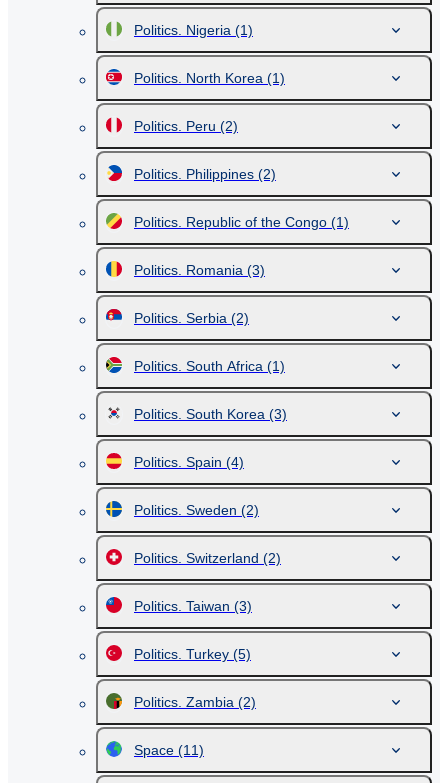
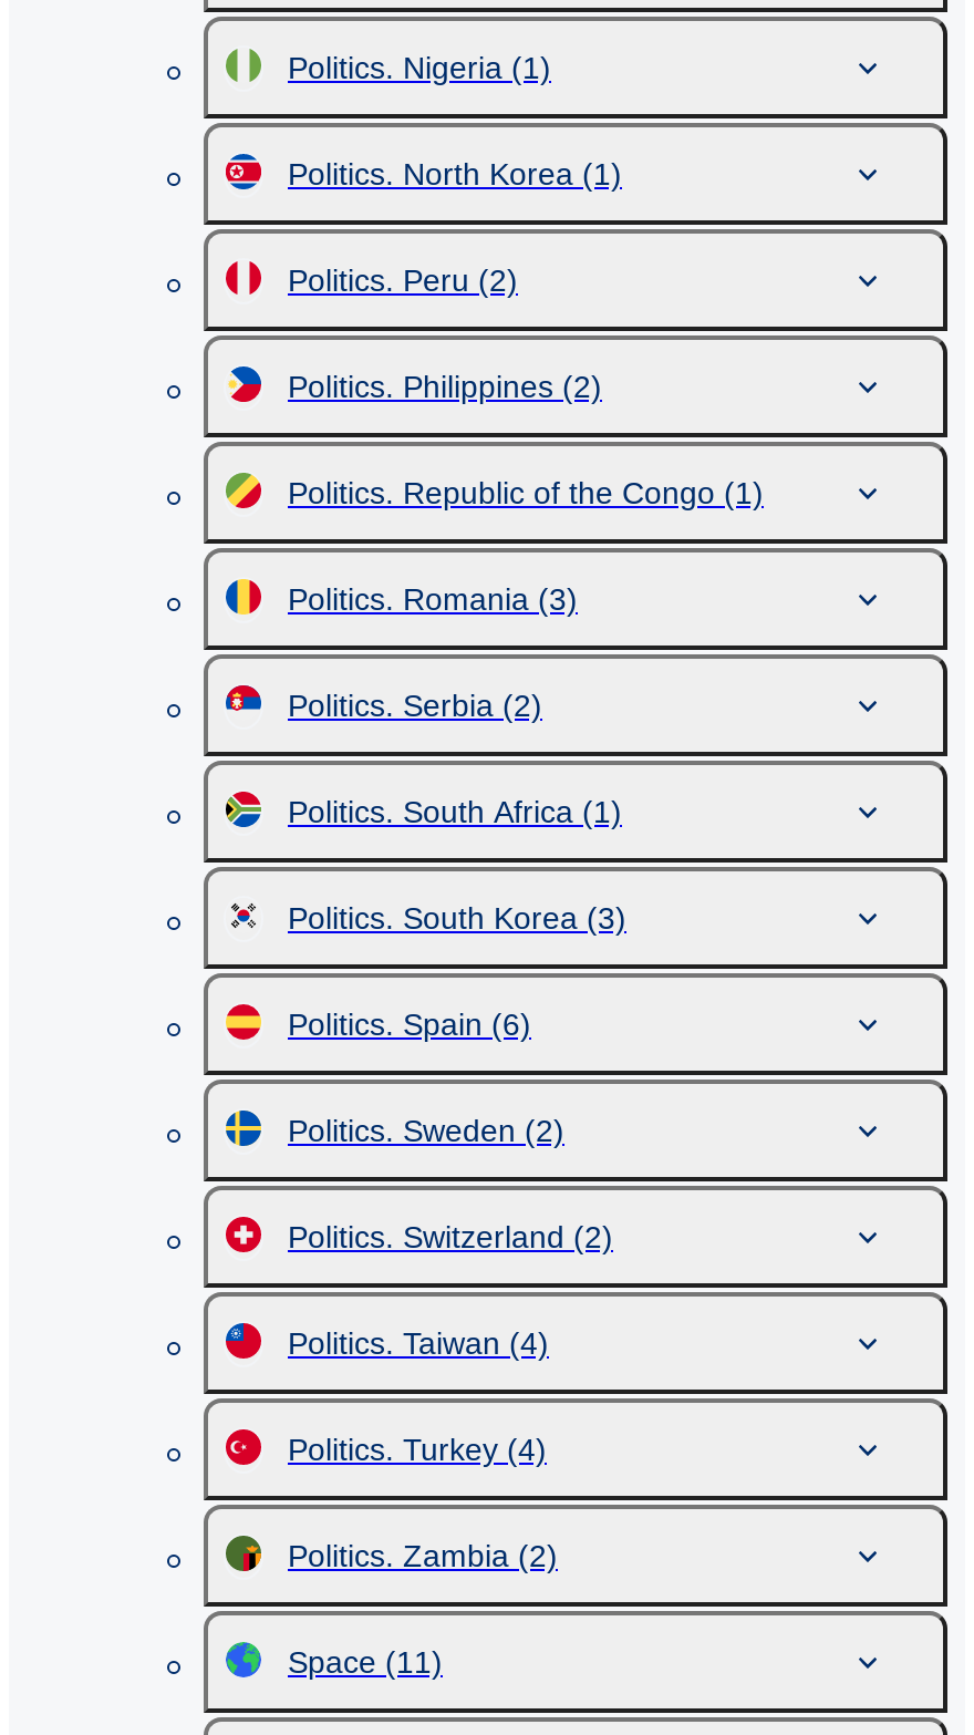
- Politics. Spain (4)
+ Politics. Spain (6)

- Politics. Taiwan (3)
+ Politics. Taiwan (4)

- Politics. Turkey (5)
+ Politics. Turkey (4)
